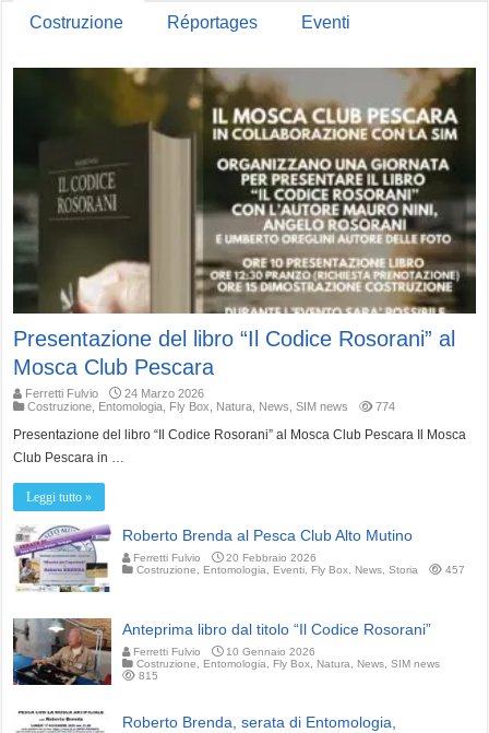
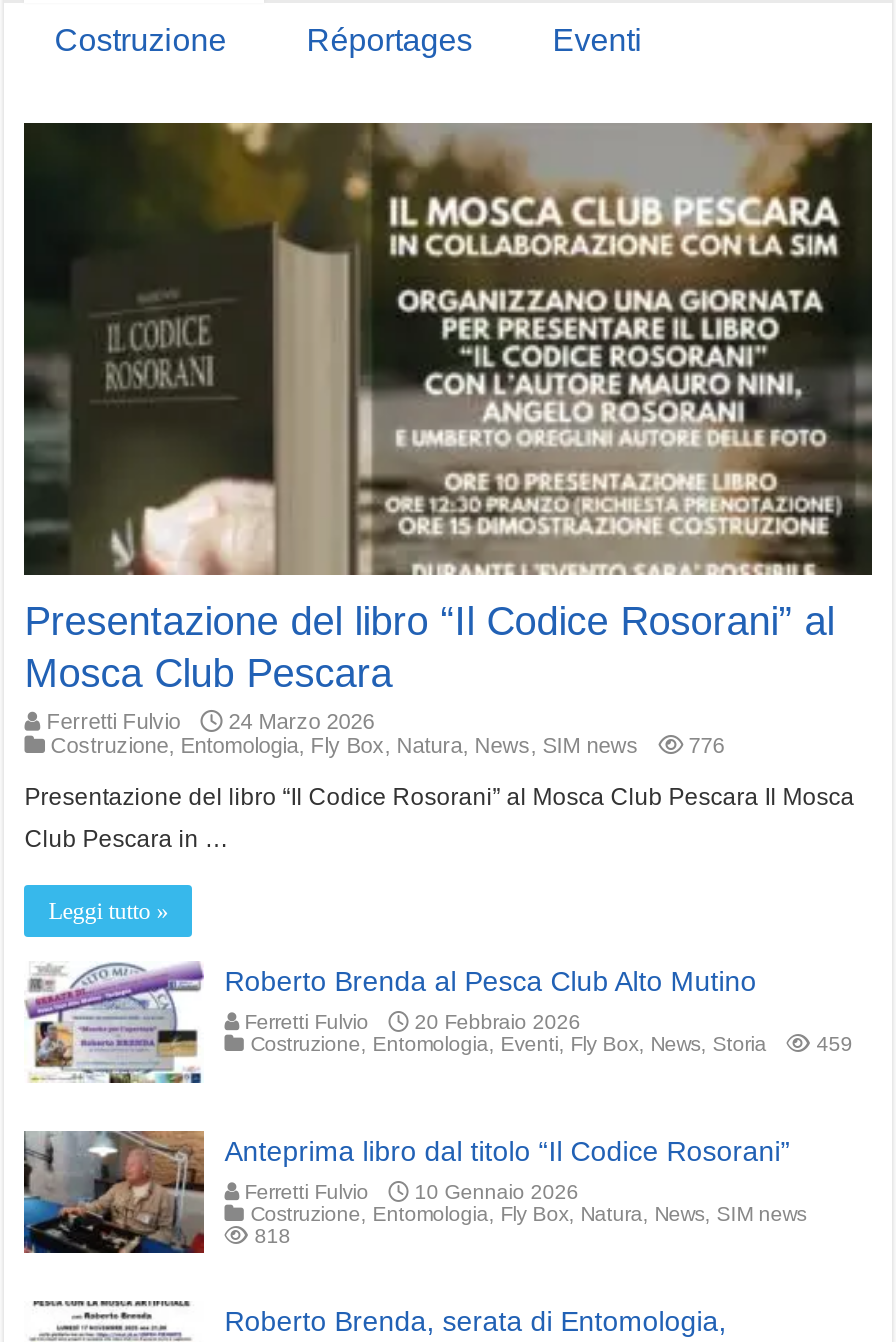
- 774
+ 776

- 457
+ 459

- 815
+ 818
